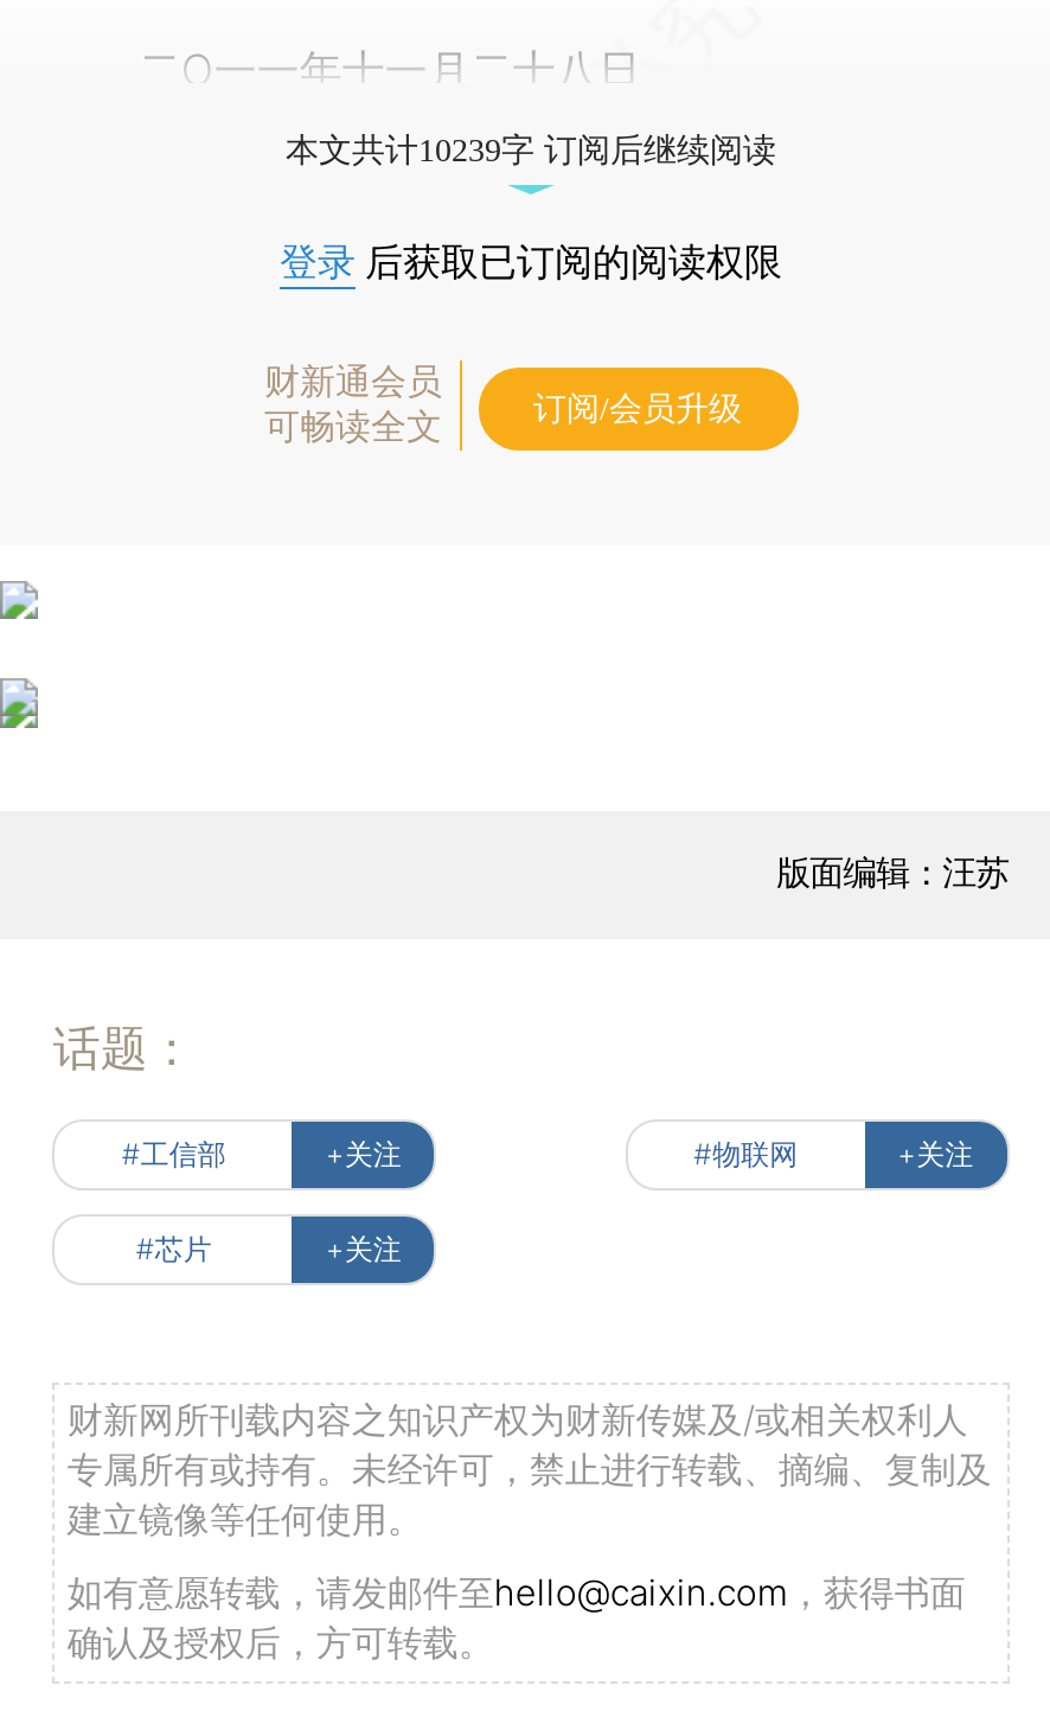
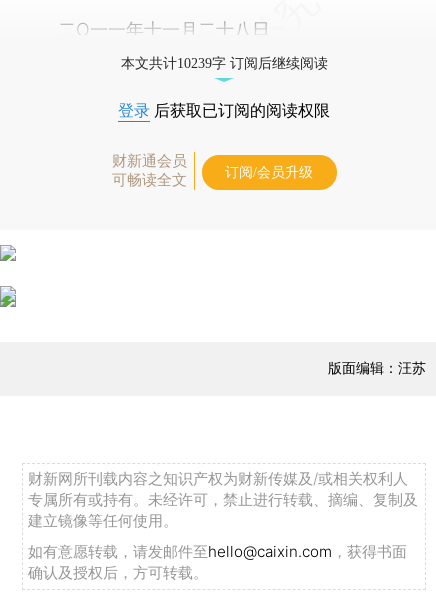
- 话题：
- #工信部
- +关注
- #物联网
- +关注
- #芯片
- +关注
